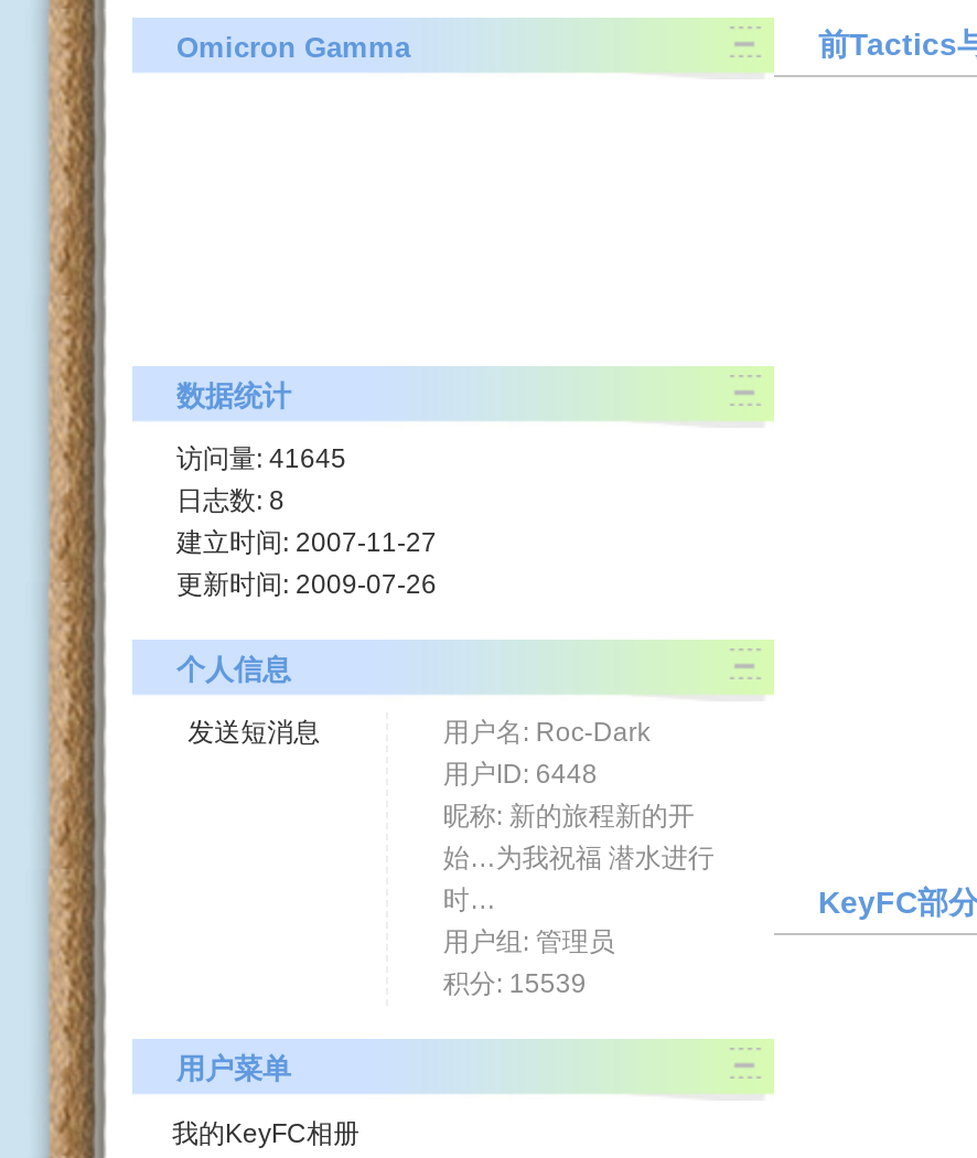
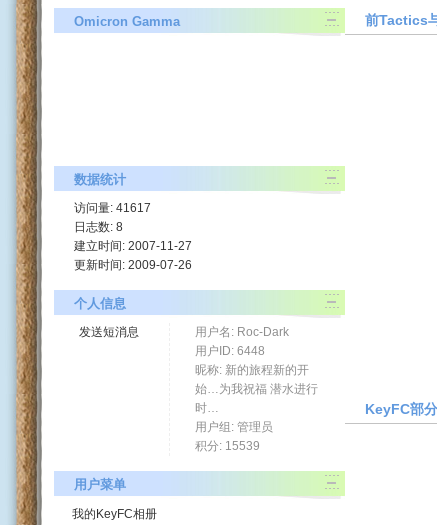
- 访问量: 41645
+ 访问量: 41617
